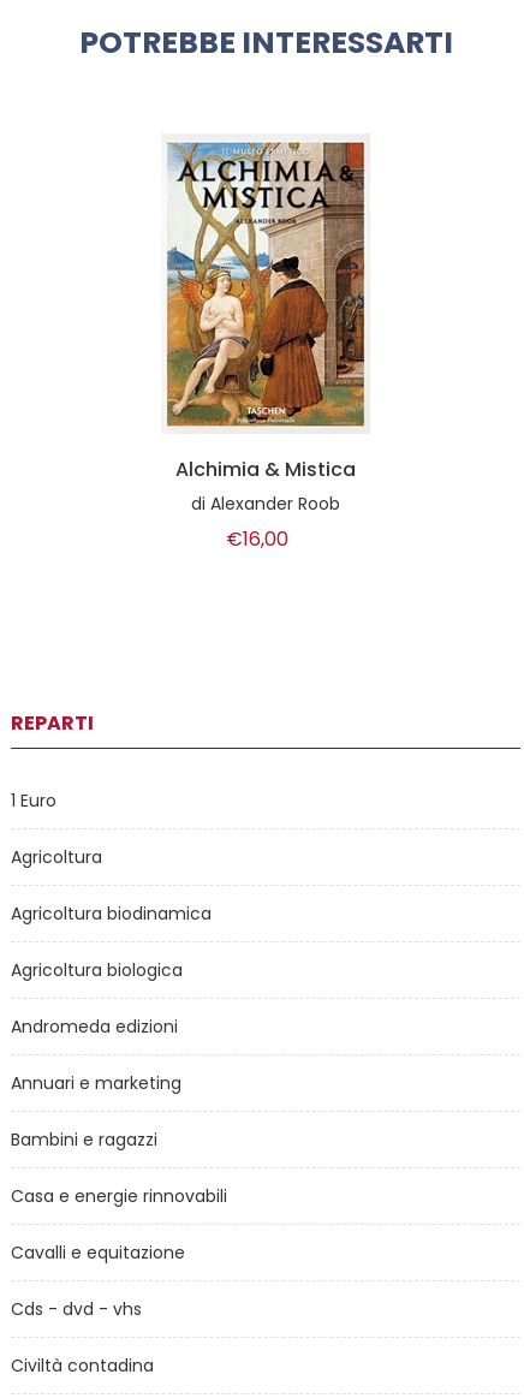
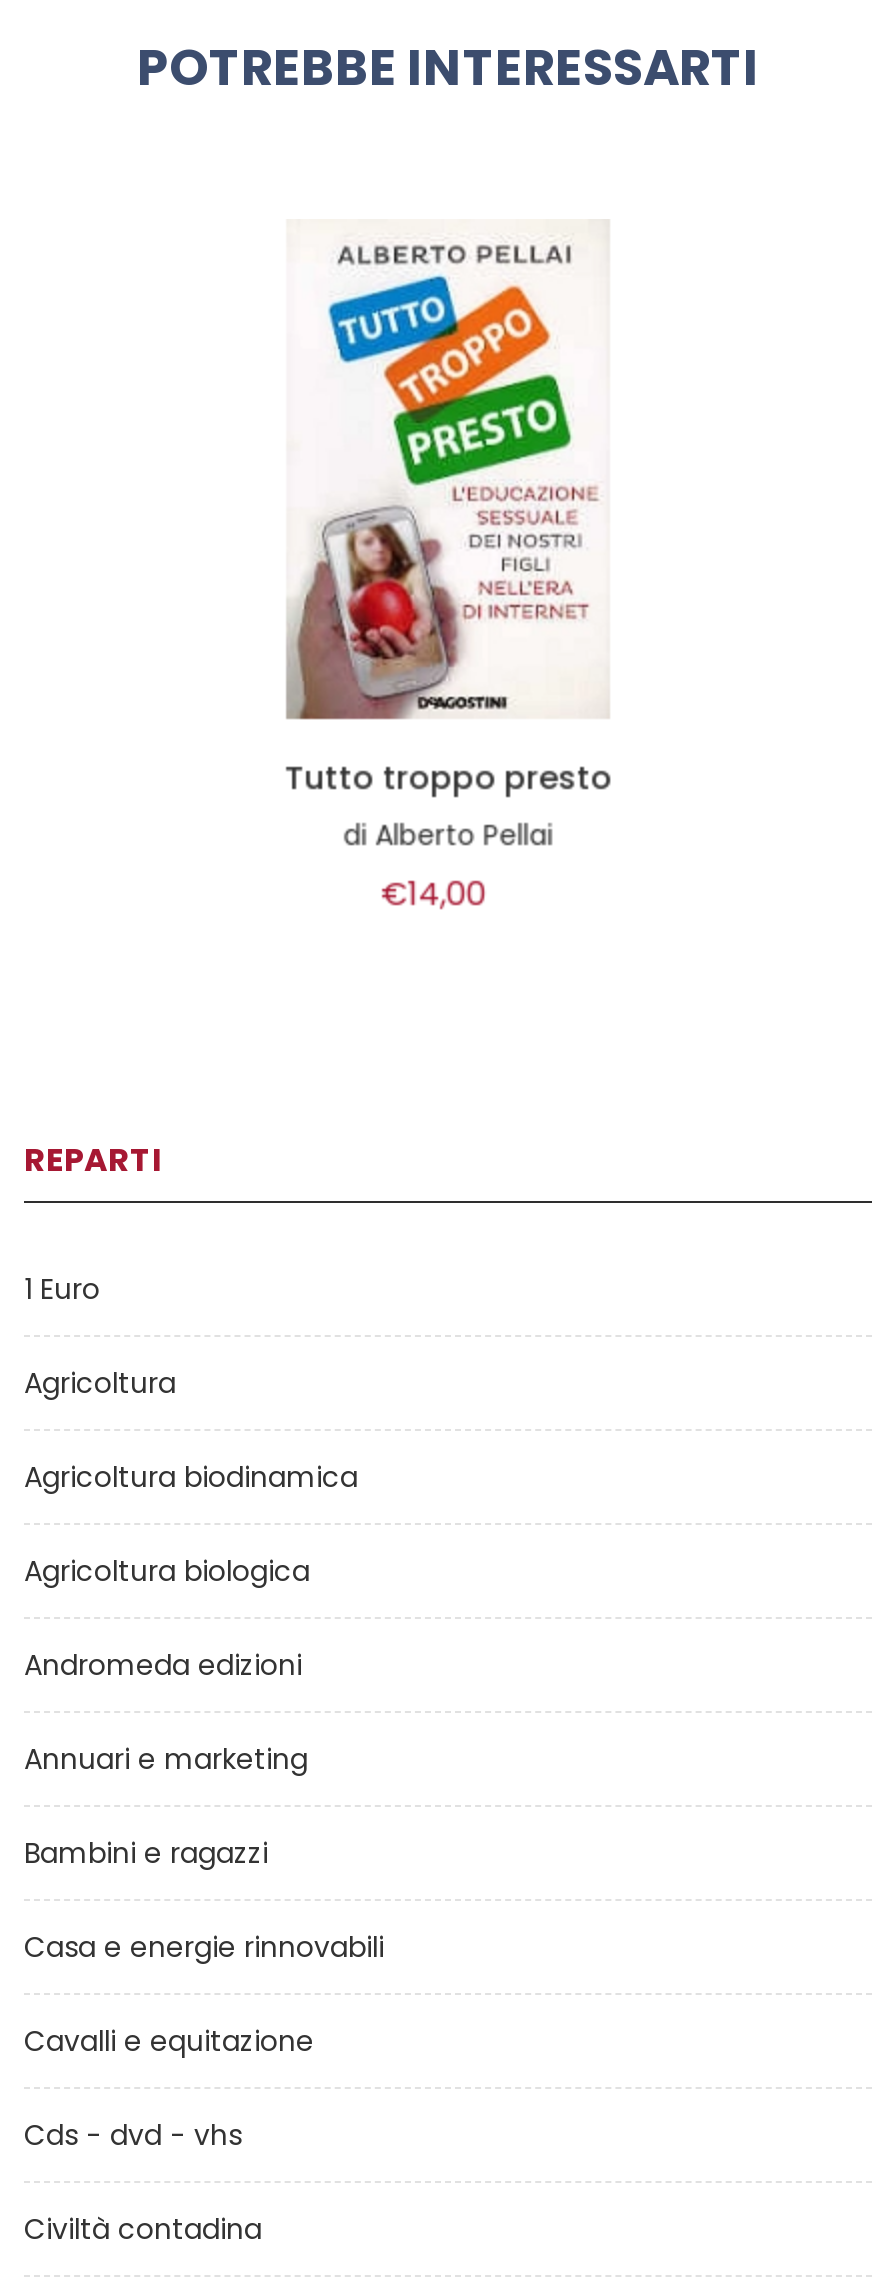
- [image]
- Alchimia & Mistica
- di Alexander Roob
- €16,00
+ [image]
+ Tutto troppo presto
+ di Alberto Pellai
+ €14,00
